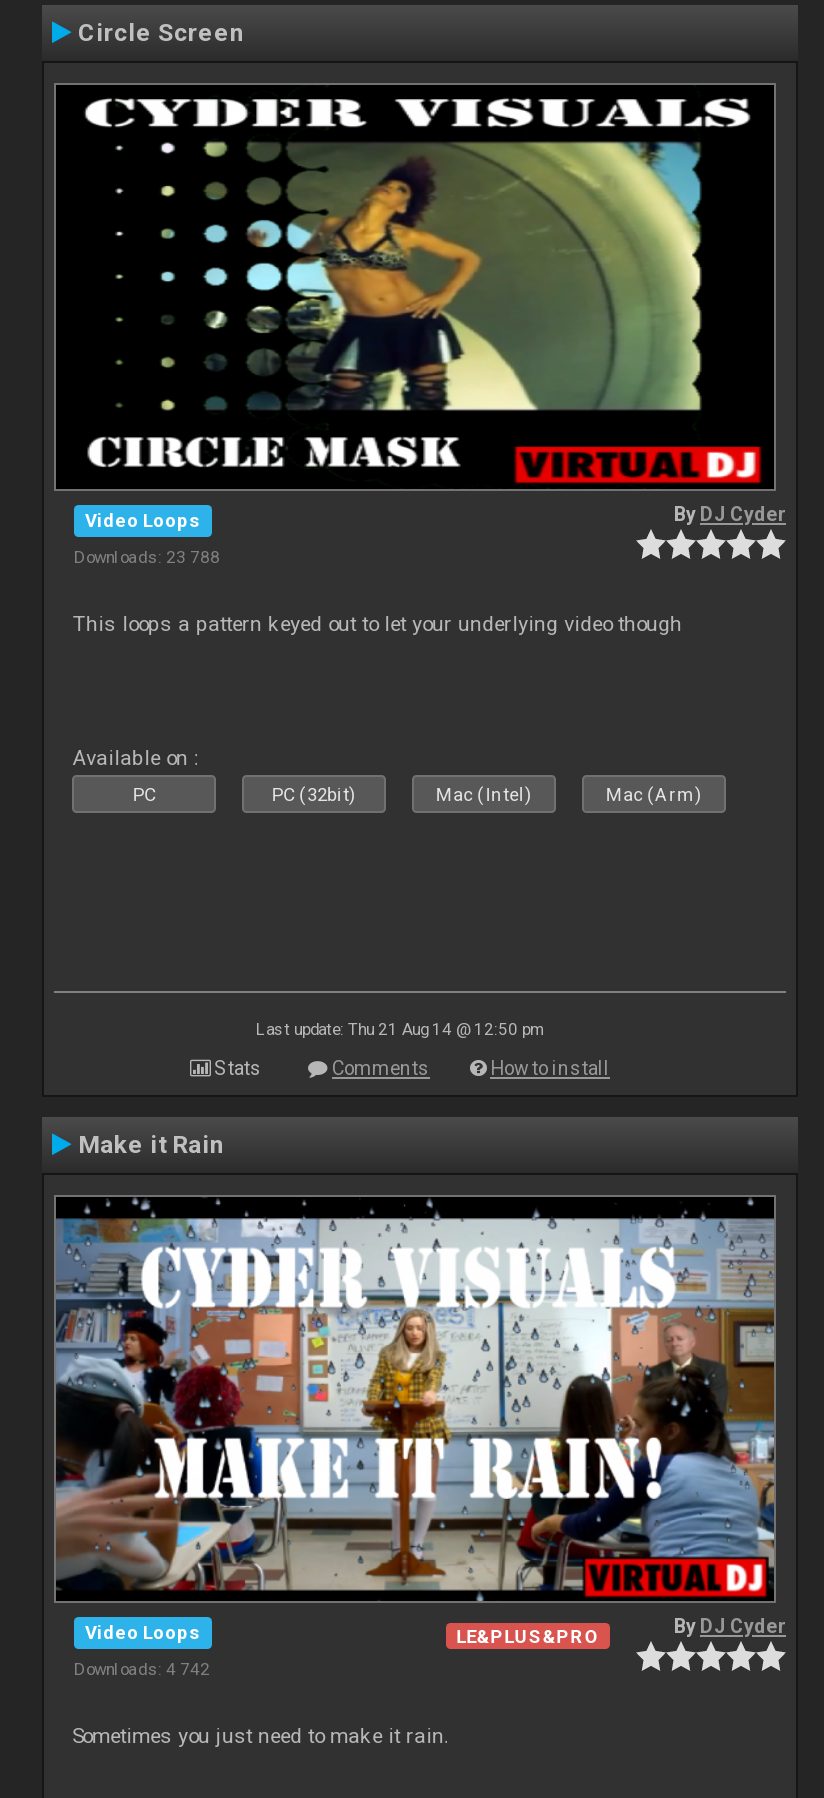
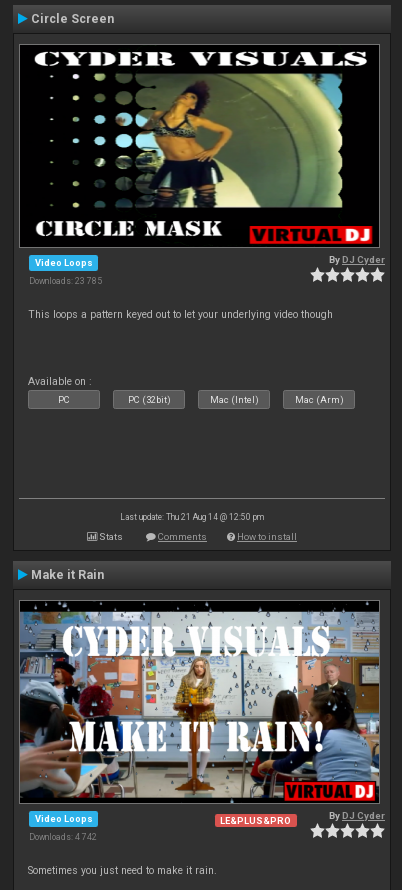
- Downloads: 23 788
+ Downloads: 23 785
